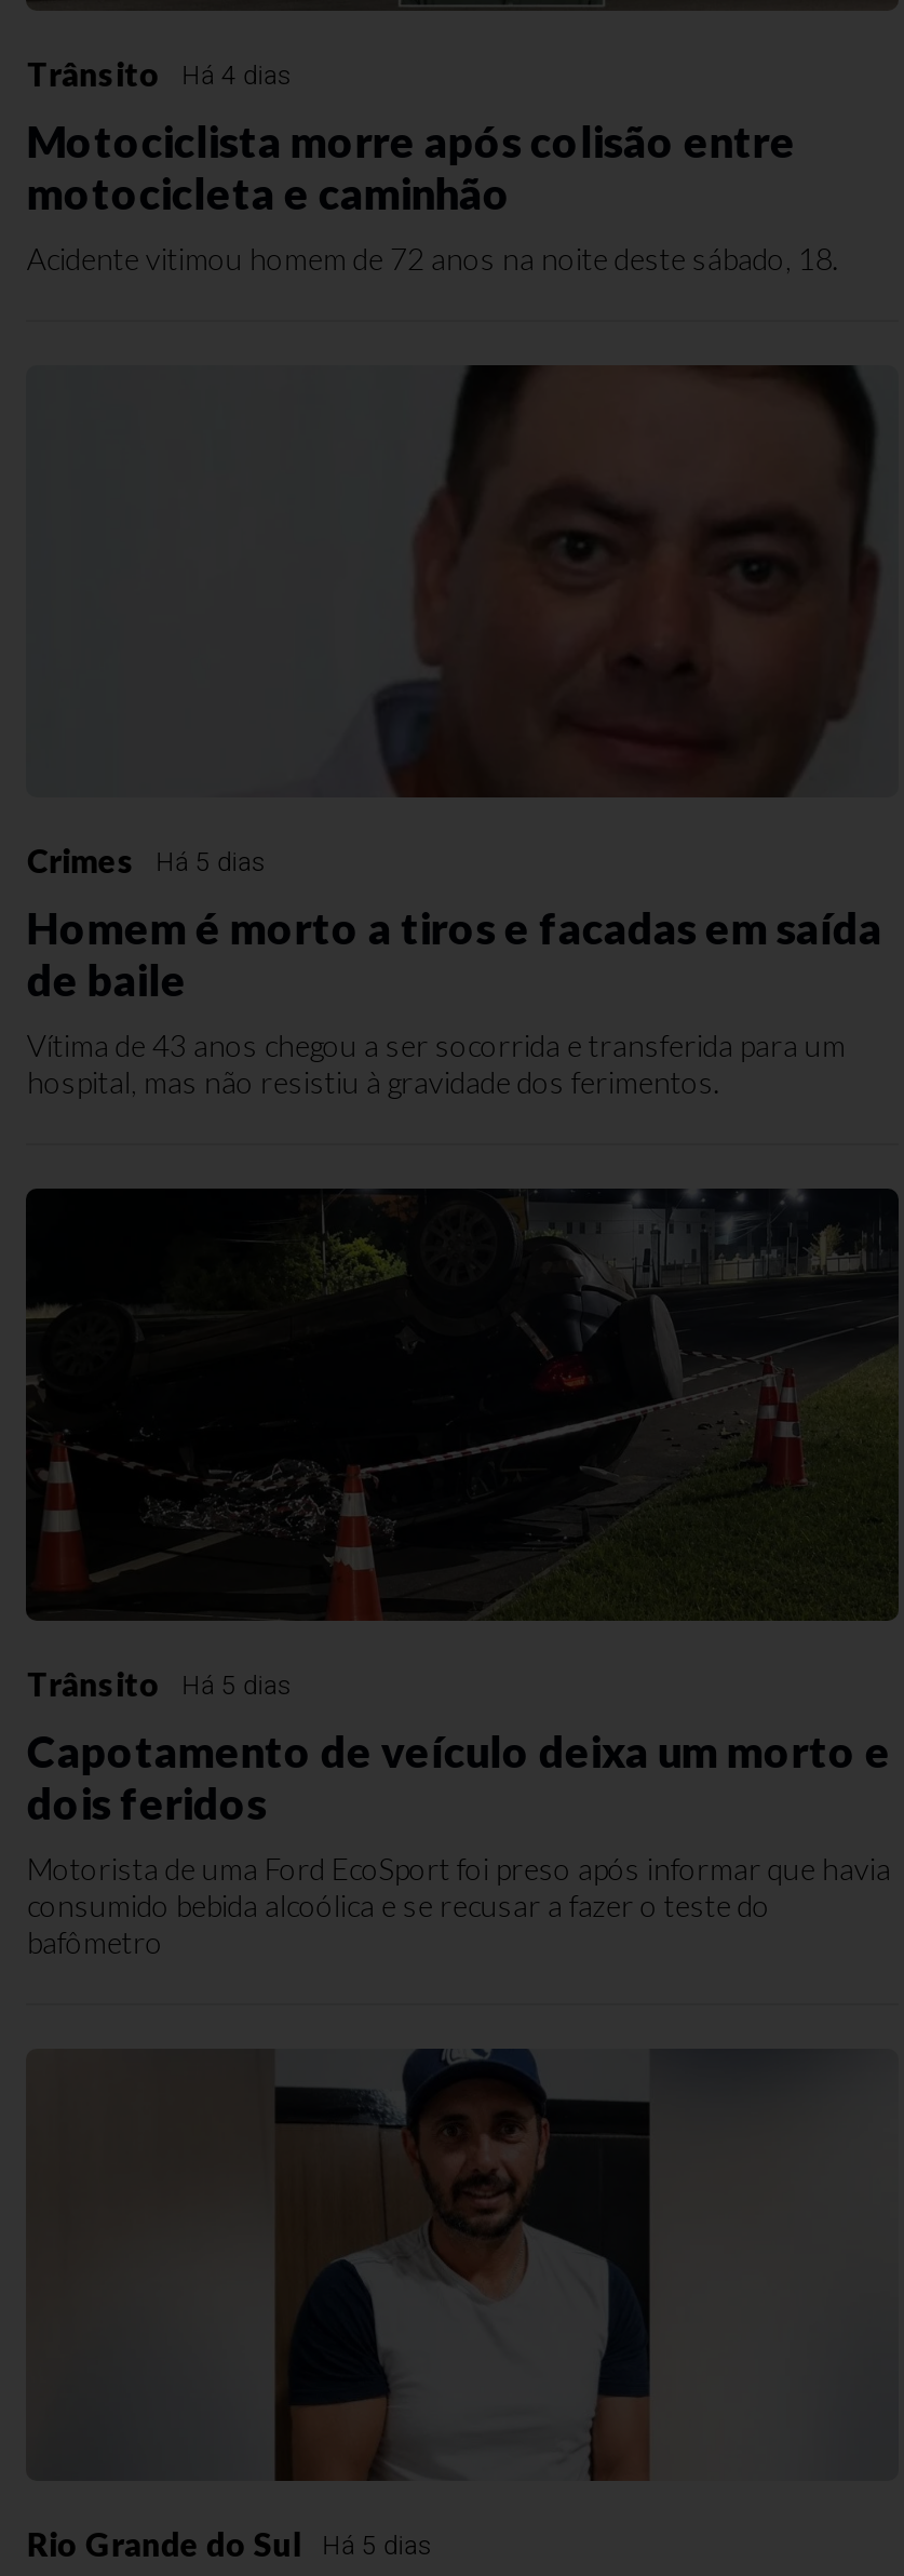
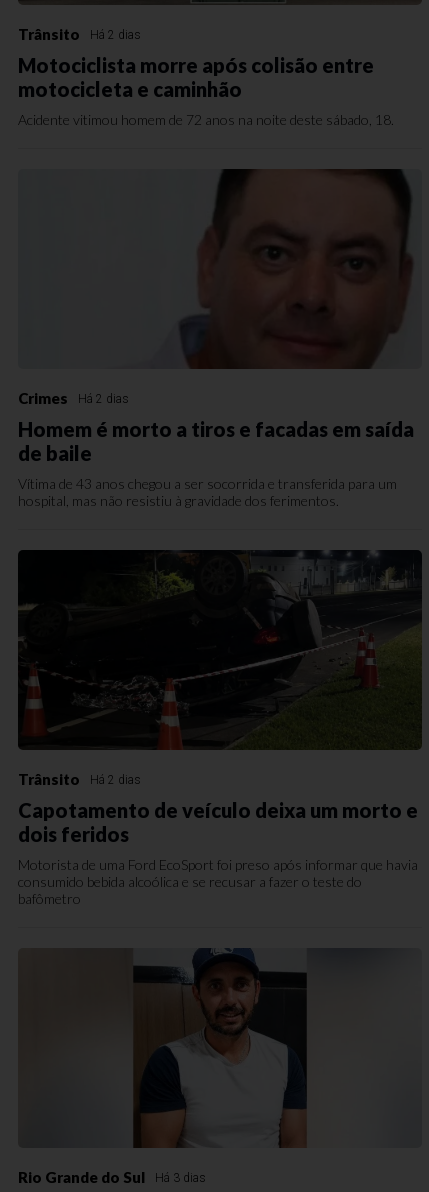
- Trânsito Há 4 dias
+ Trânsito Há 2 dias

- Crimes Há 5 dias
+ Crimes Há 2 dias

- Trânsito Há 5 dias
+ Trânsito Há 2 dias

- Rio Grande do Sul Há 5 dias
+ Rio Grande do Sul Há 3 dias
